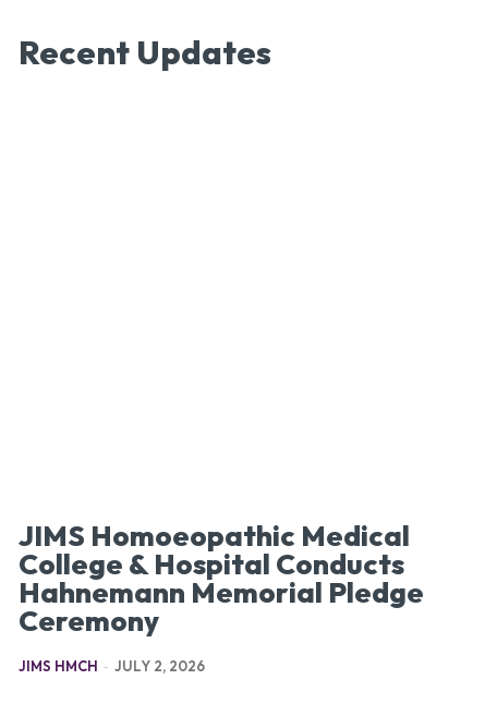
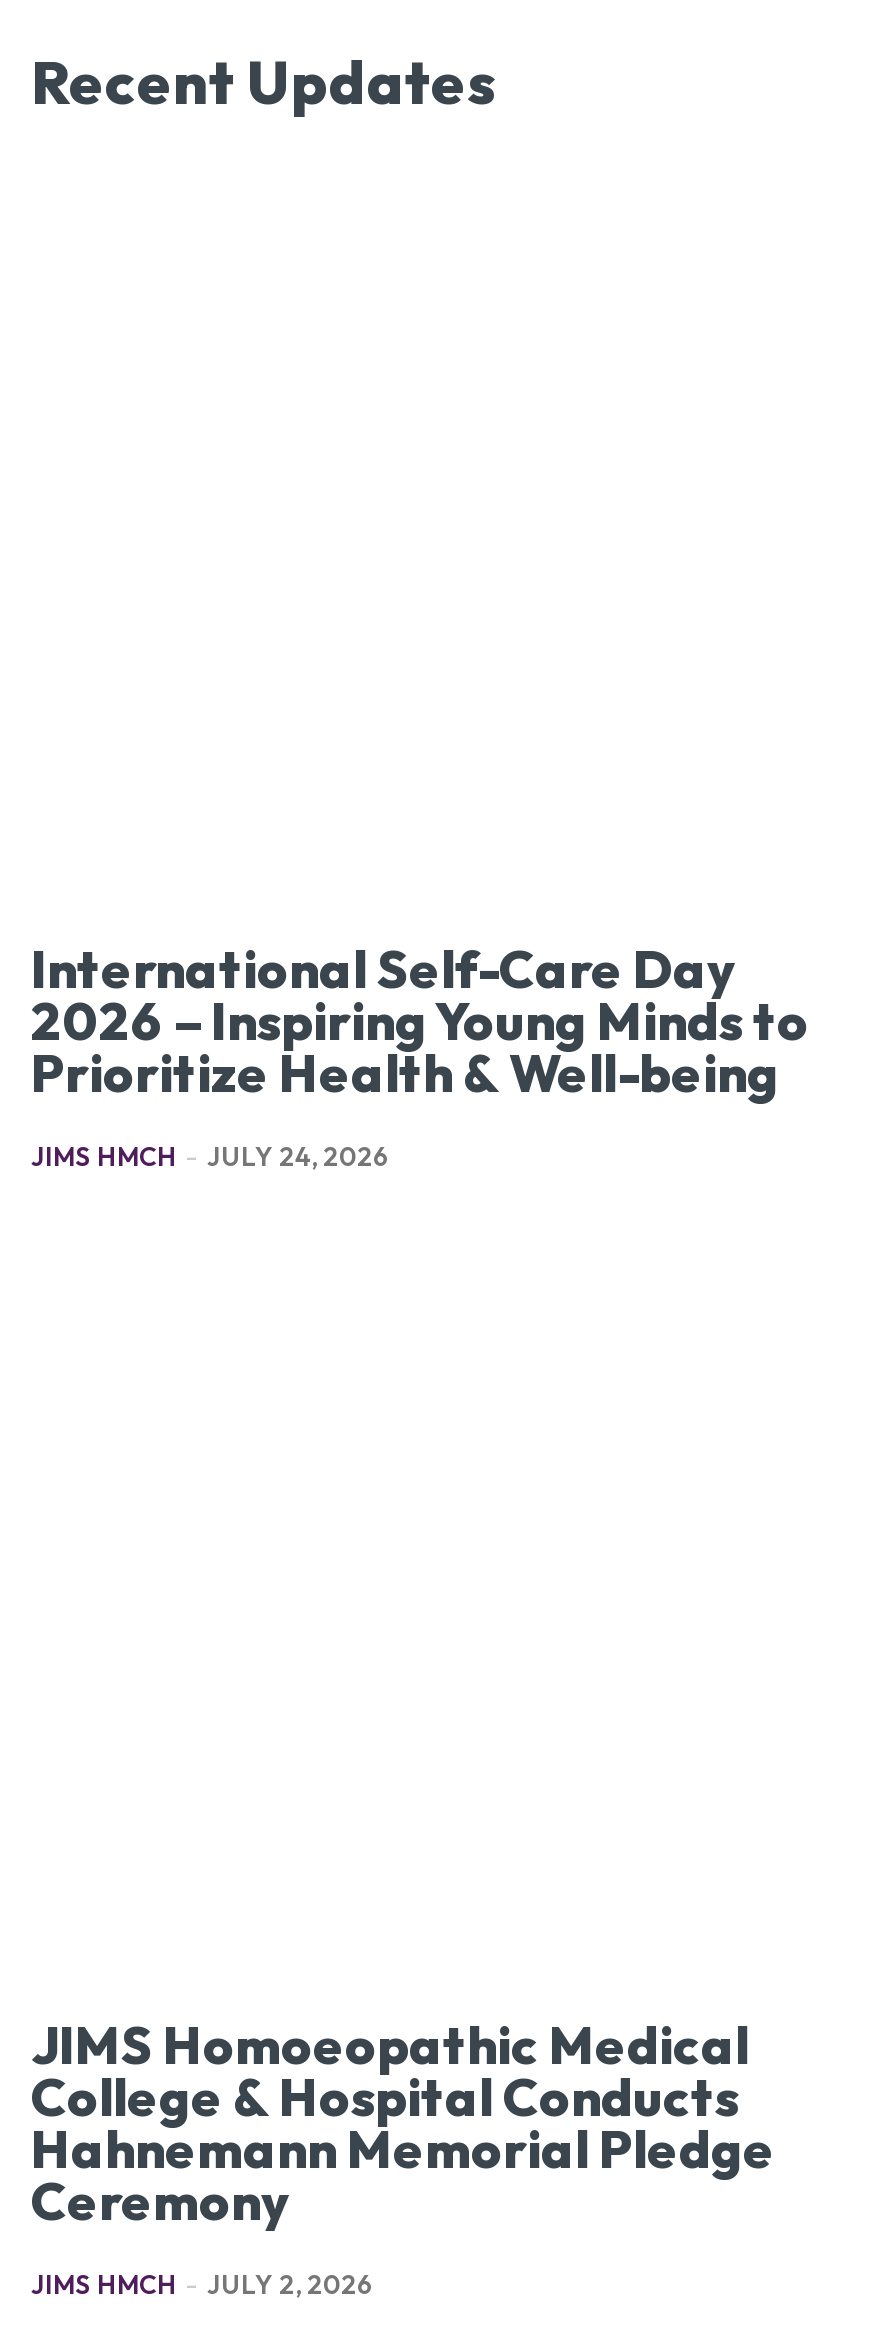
+ International Self-Care Day
+ 2026 – Inspiring Young Minds to
+ Prioritize Health & Well-being
+ JIMS HMCH - JULY 24, 2026
